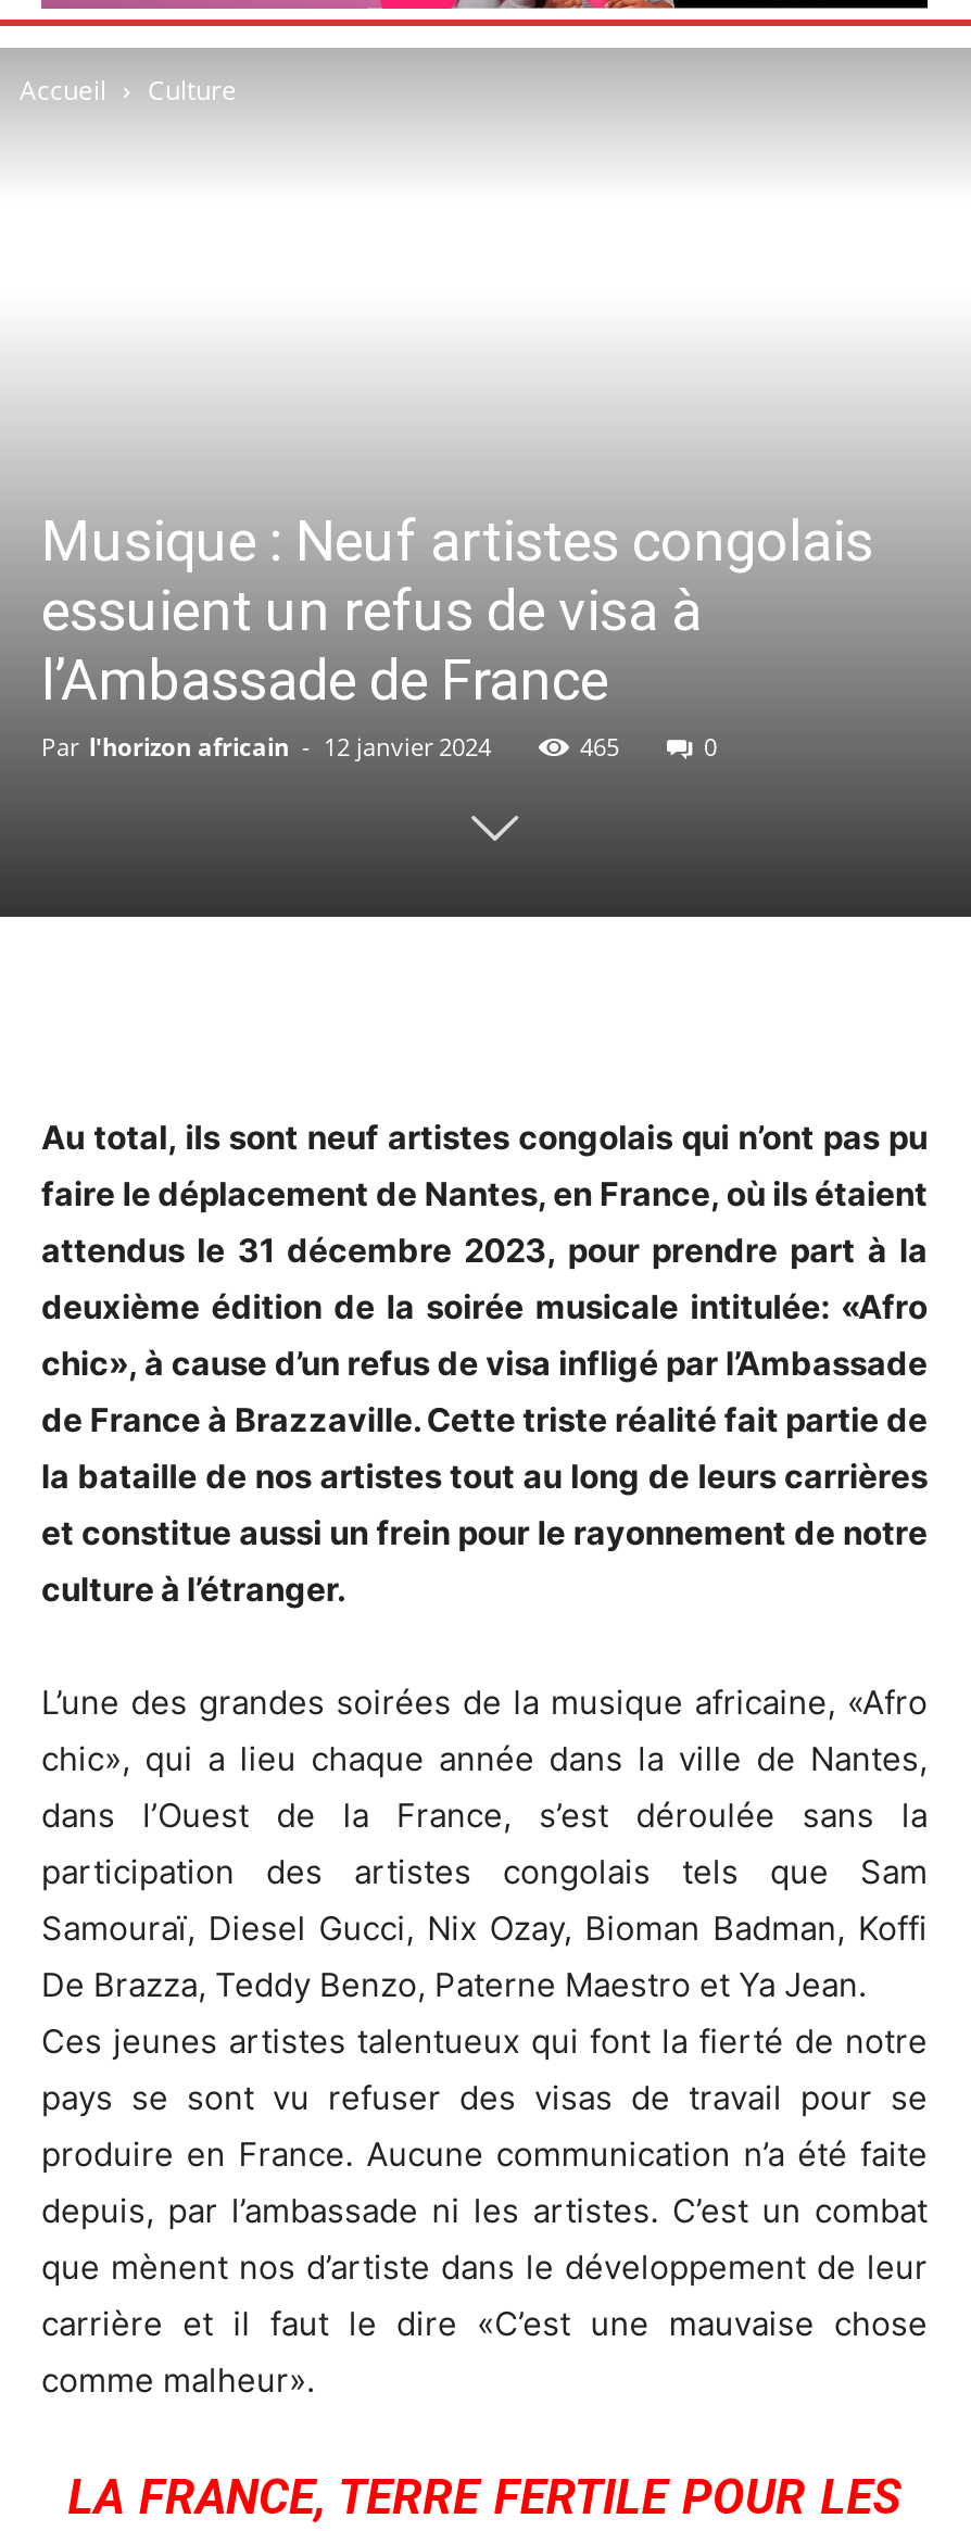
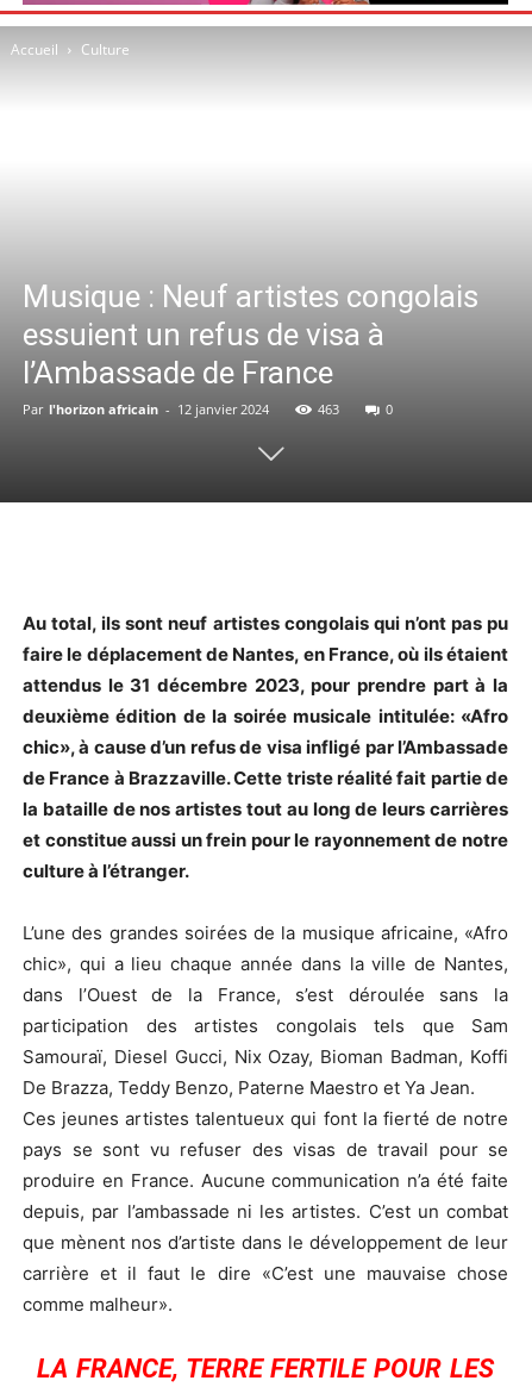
- 465
+ 463
